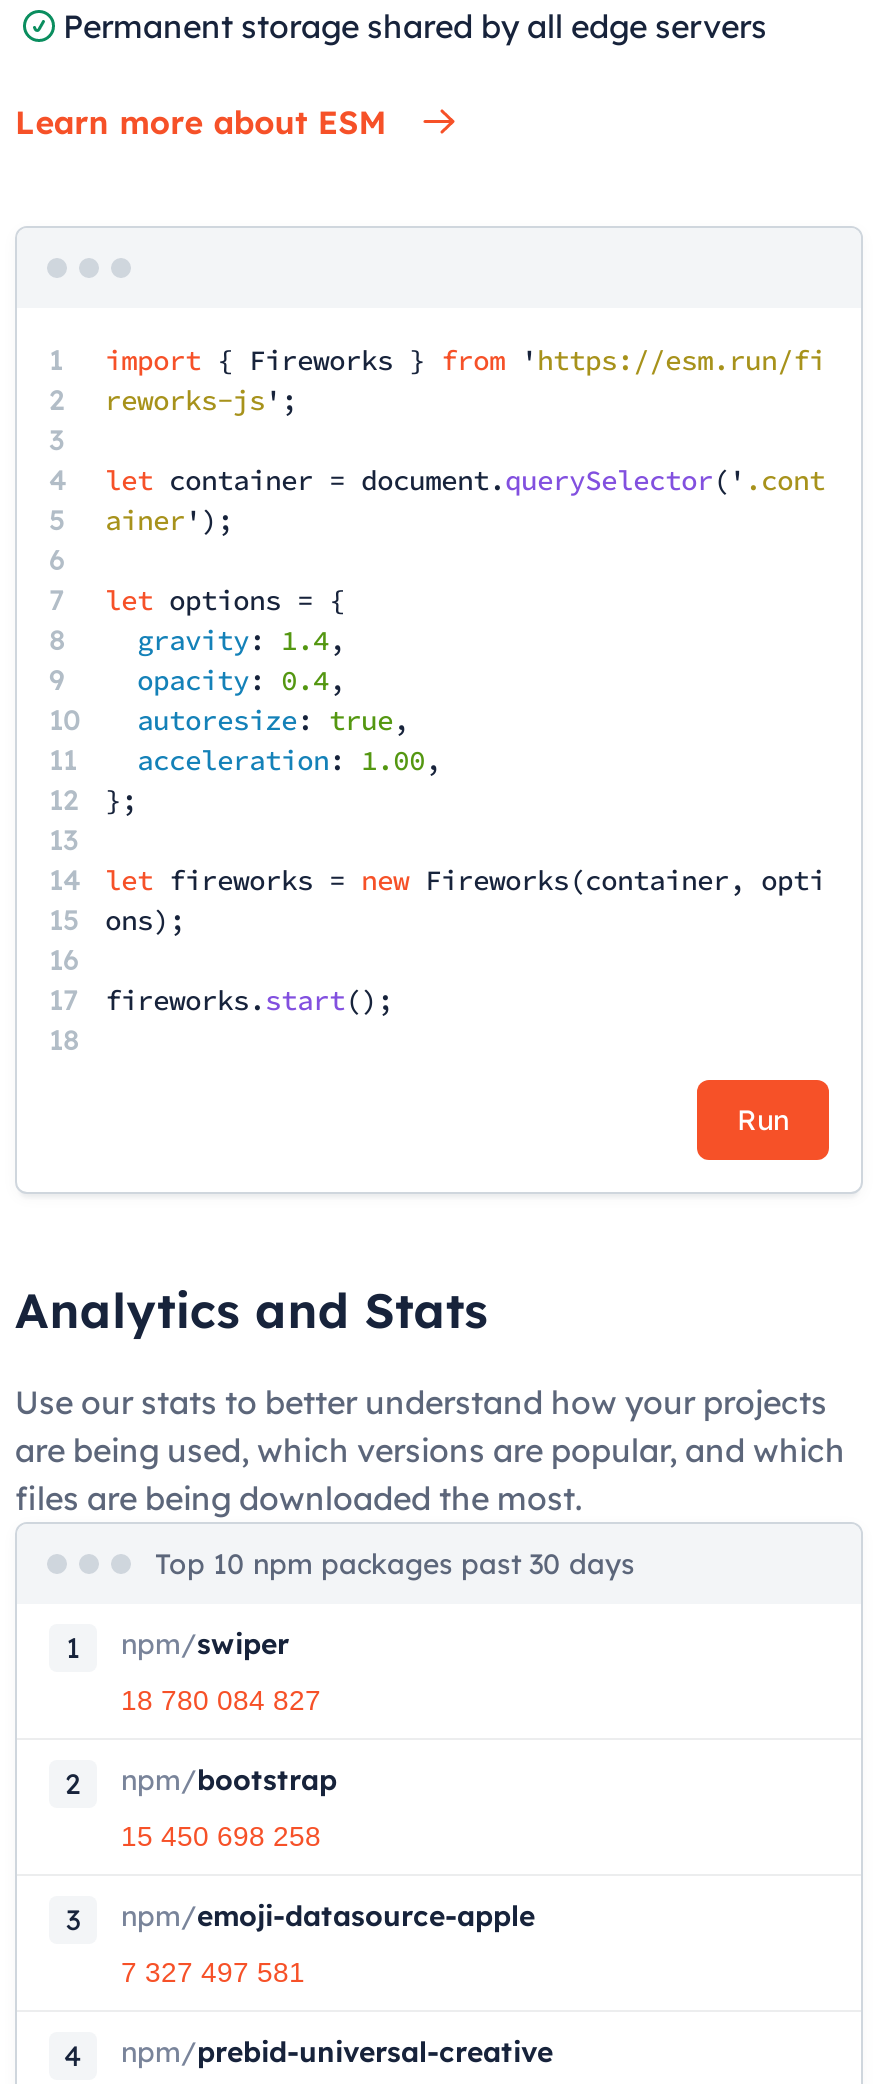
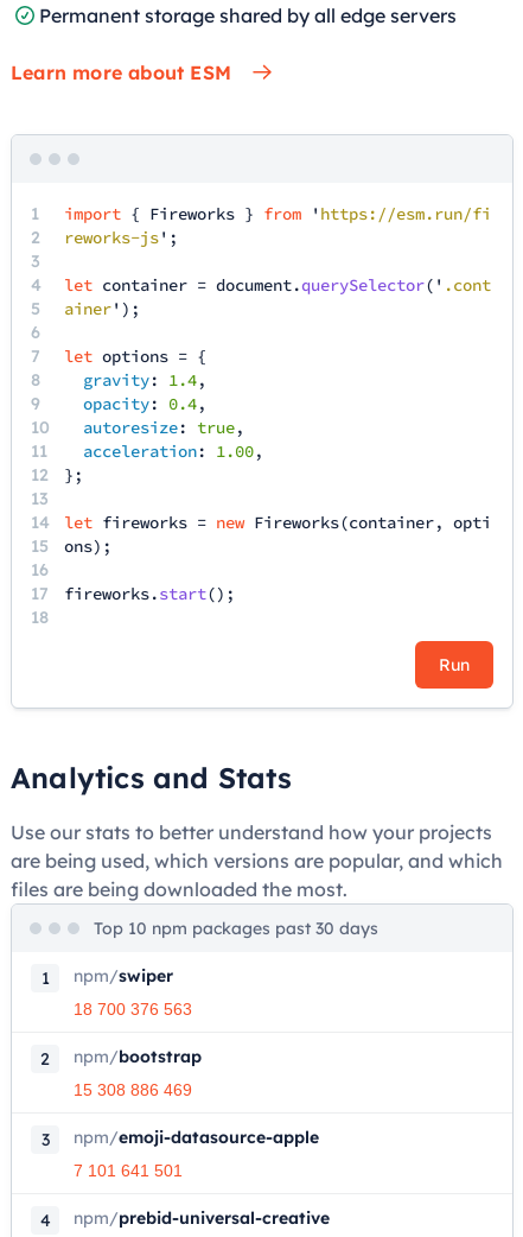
- 18 780 084 827
+ 18 700 376 563

- 15 450 698 258
+ 15 308 886 469

- 7 327 497 581
+ 7 101 641 501
